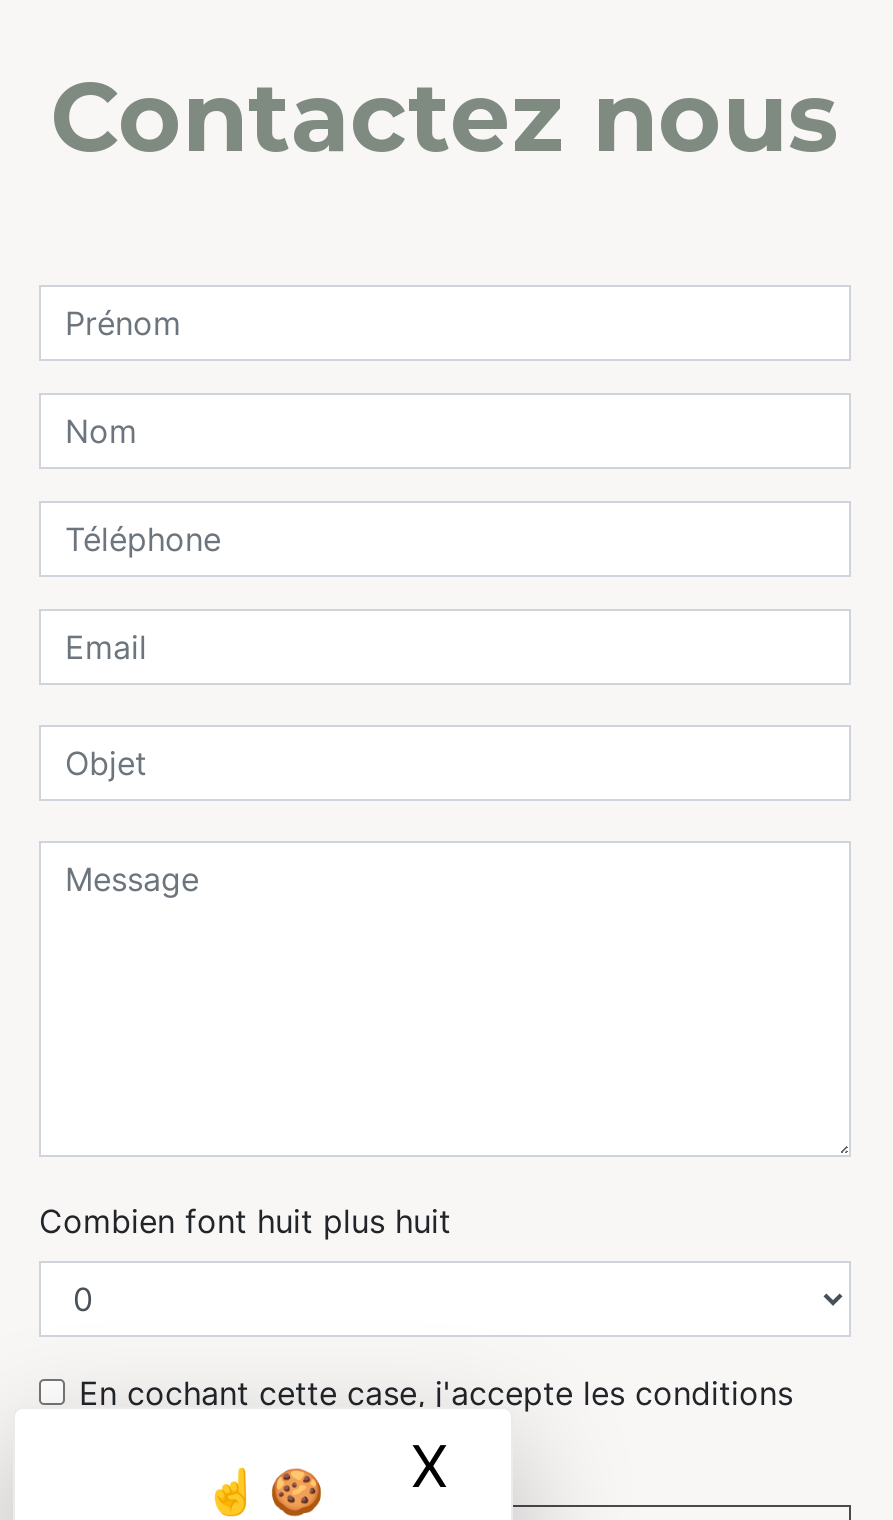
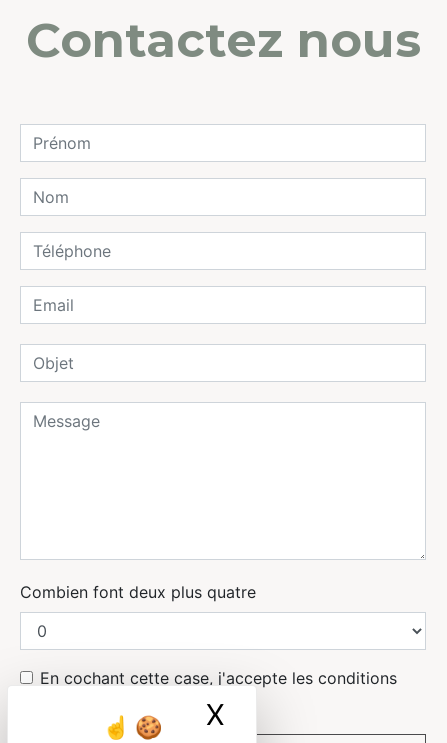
- Combien font huit plus huit
+ Combien font deux plus quatre
